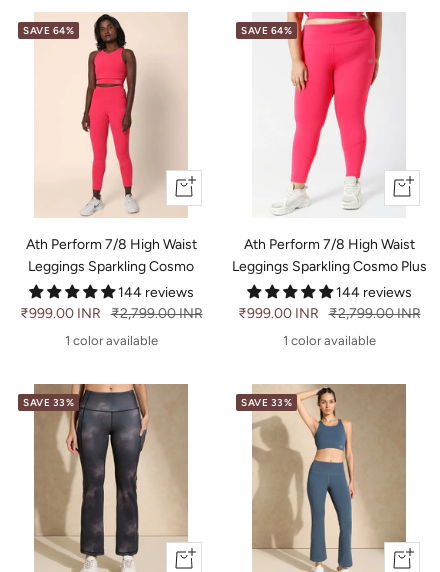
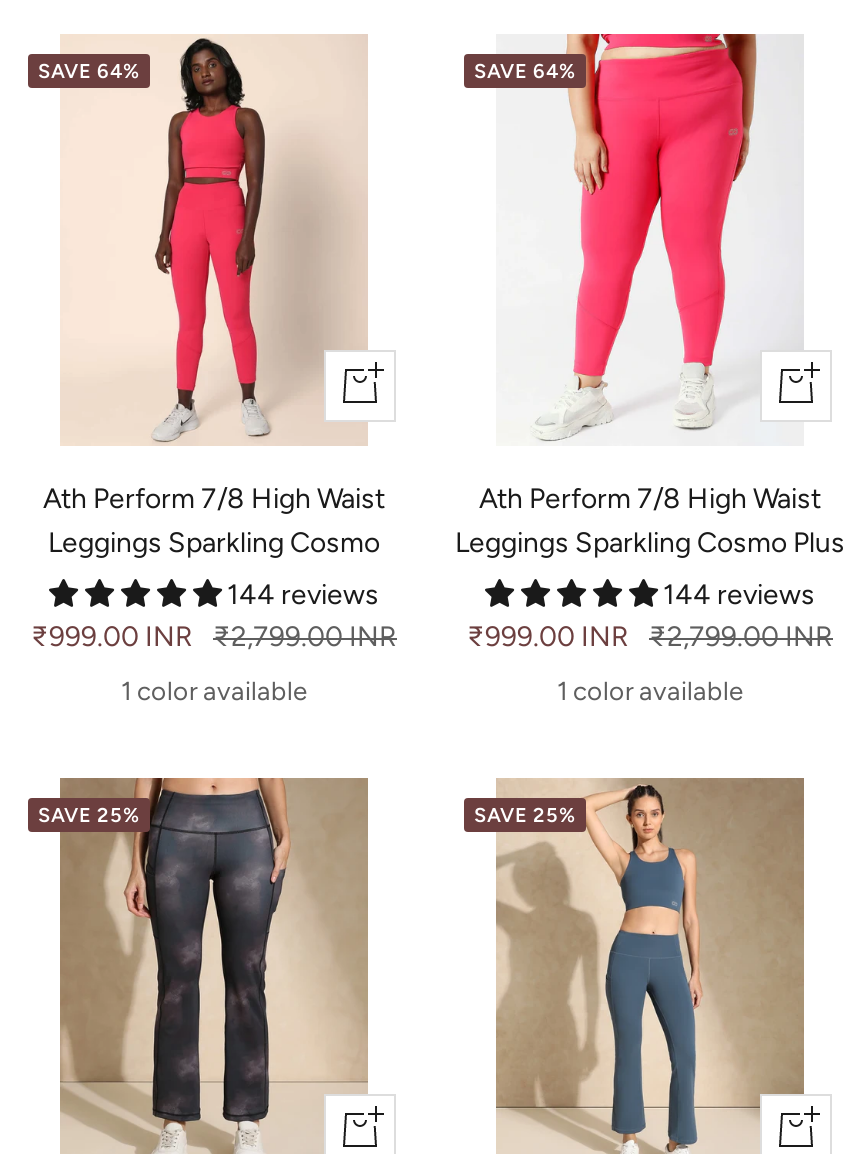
- SAVE 33%
+ SAVE 25%

- SAVE 33%
+ SAVE 25%
